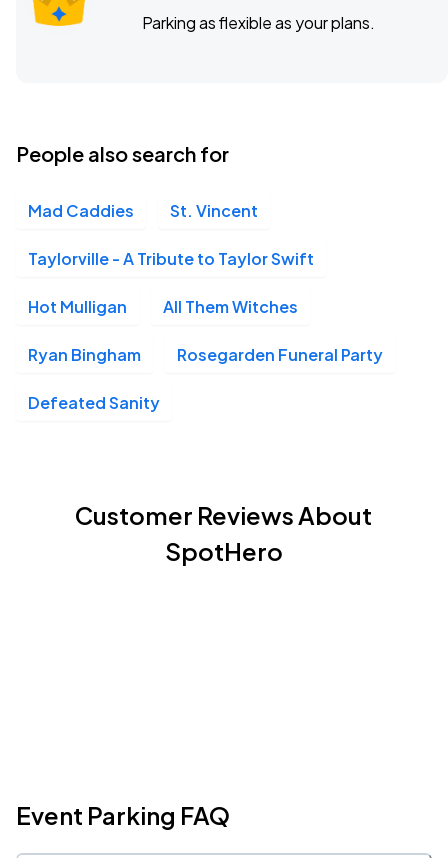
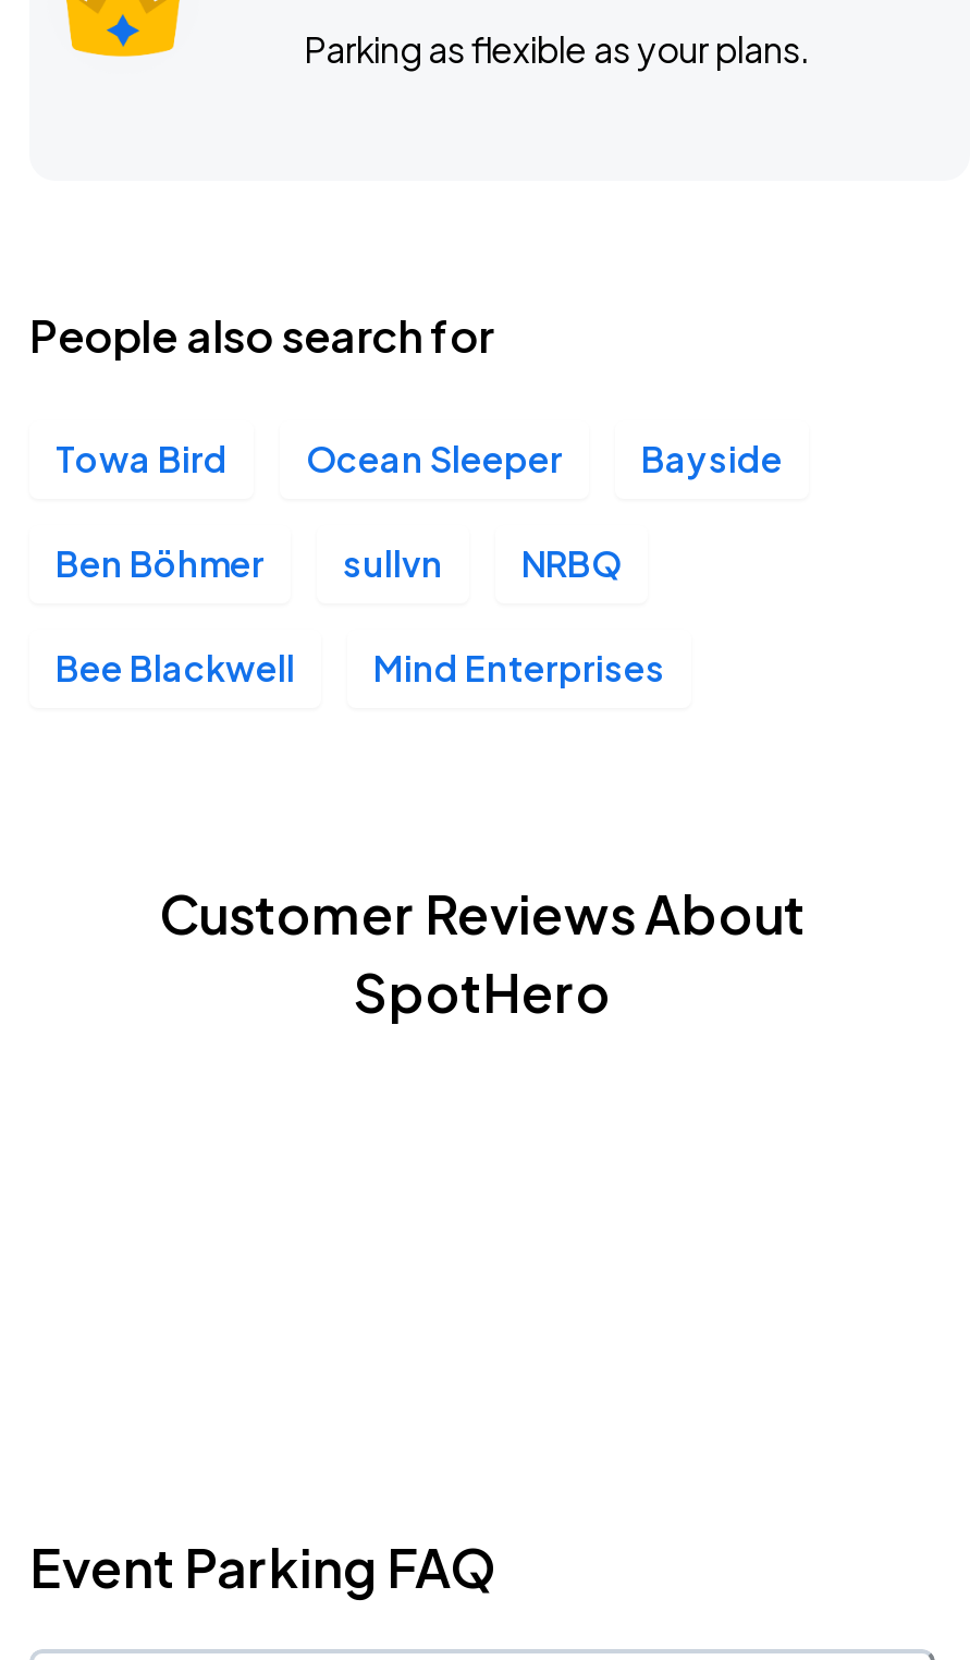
- Mad Caddies
- St. Vincent
- Taylorville - A Tribute to Taylor Swift
- Hot Mulligan
- All Them Witches
- Ryan Bingham
- Rosegarden Funeral Party
- Defeated Sanity
+ Towa Bird
+ Ocean Sleeper
+ Bayside
+ Ben Böhmer
+ sullvn
+ NRBQ
+ Bee Blackwell
+ Mind Enterprises
